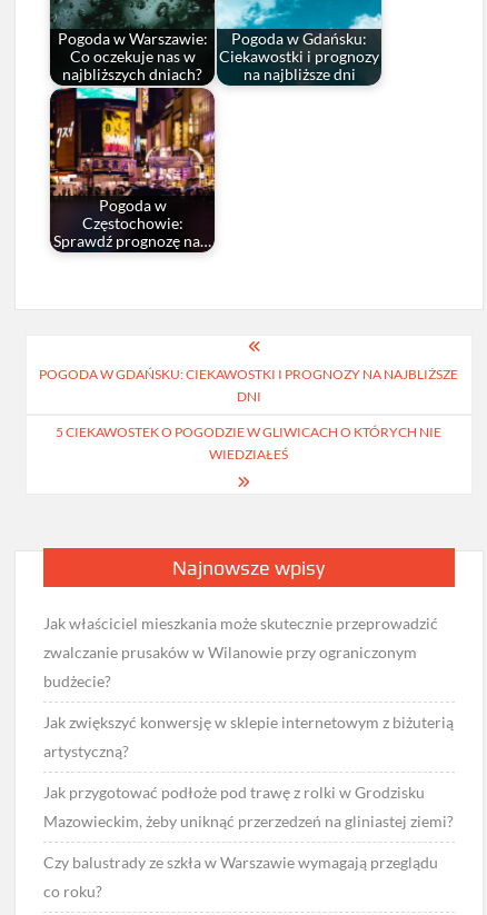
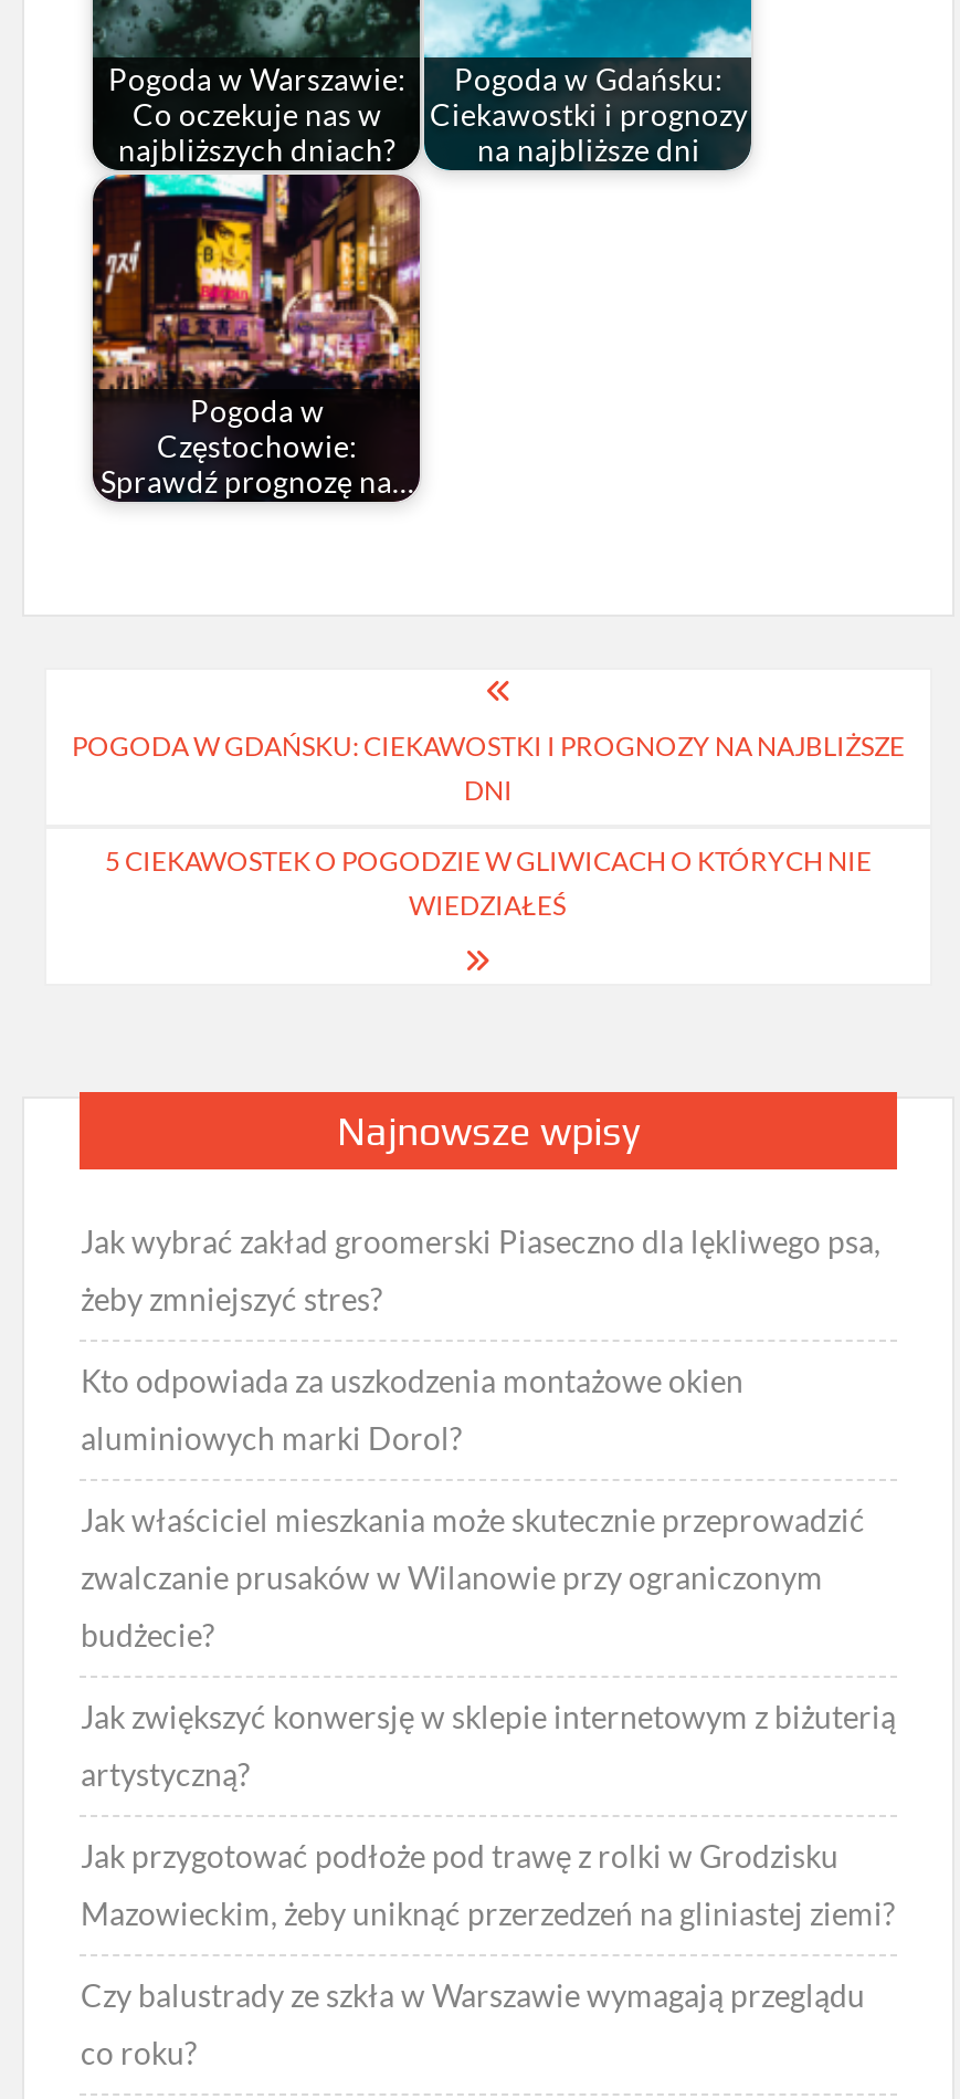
+ Jak wybrać zakład groomerski Piaseczno dla lękliwego psa,
+ żeby zmniejszyć stres?
+ Kto odpowiada za uszkodzenia montażowe okien
+ aluminiowych marki Dorol?
